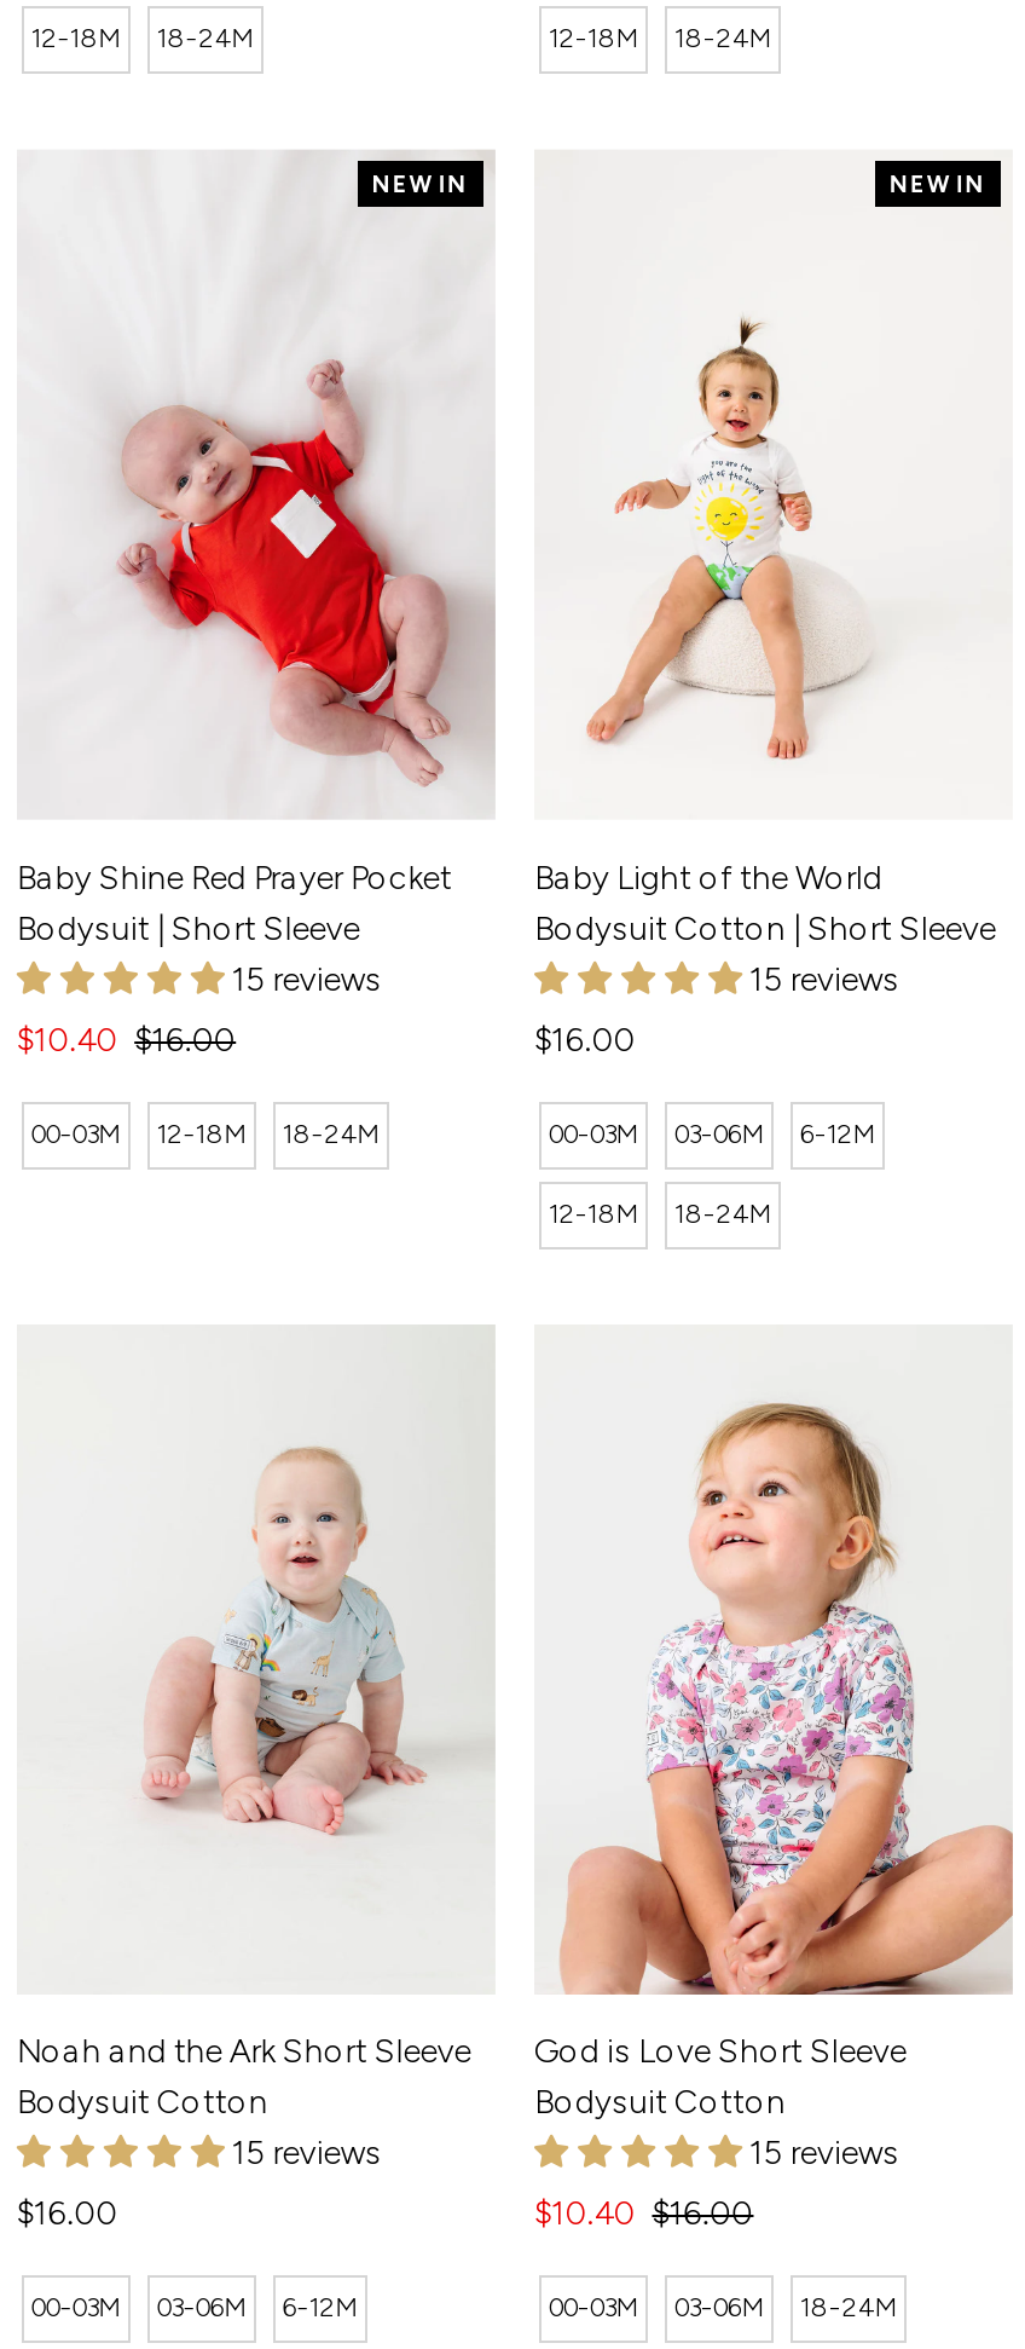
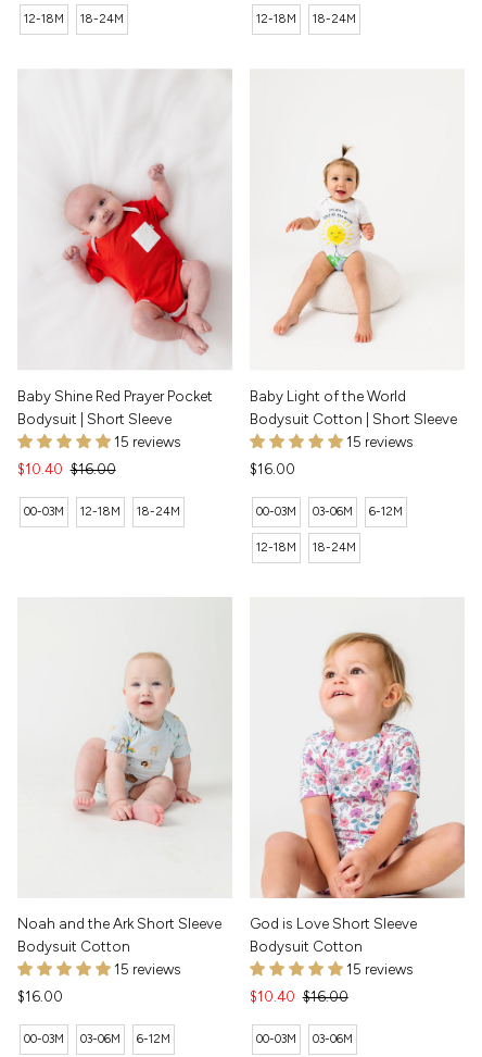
- NEW IN

- NEW IN

- 18-24M
